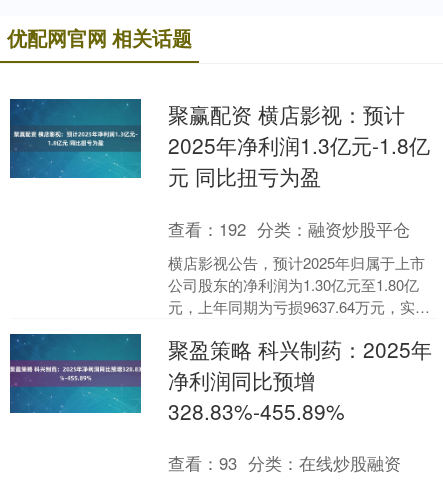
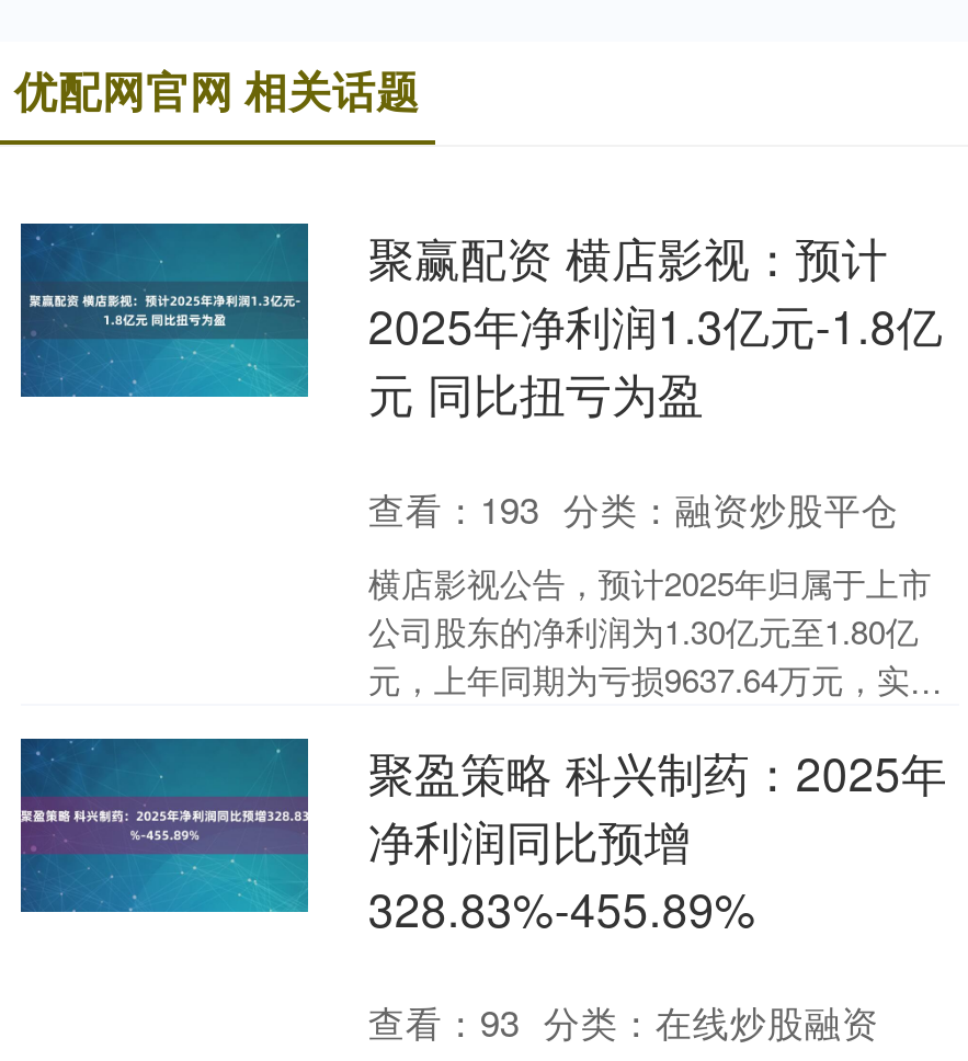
- 查看：192 分类：融资炒股平仓
+ 查看：193 分类：融资炒股平仓
